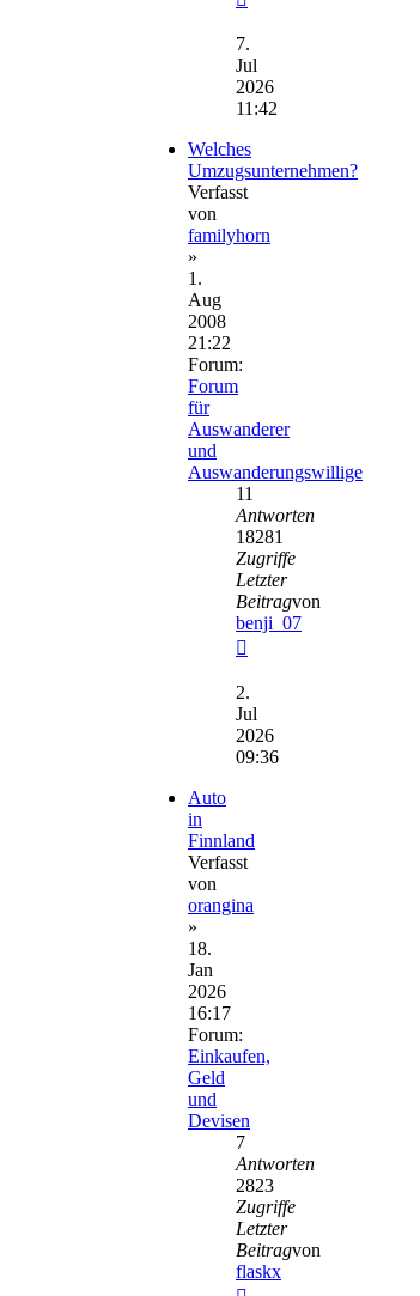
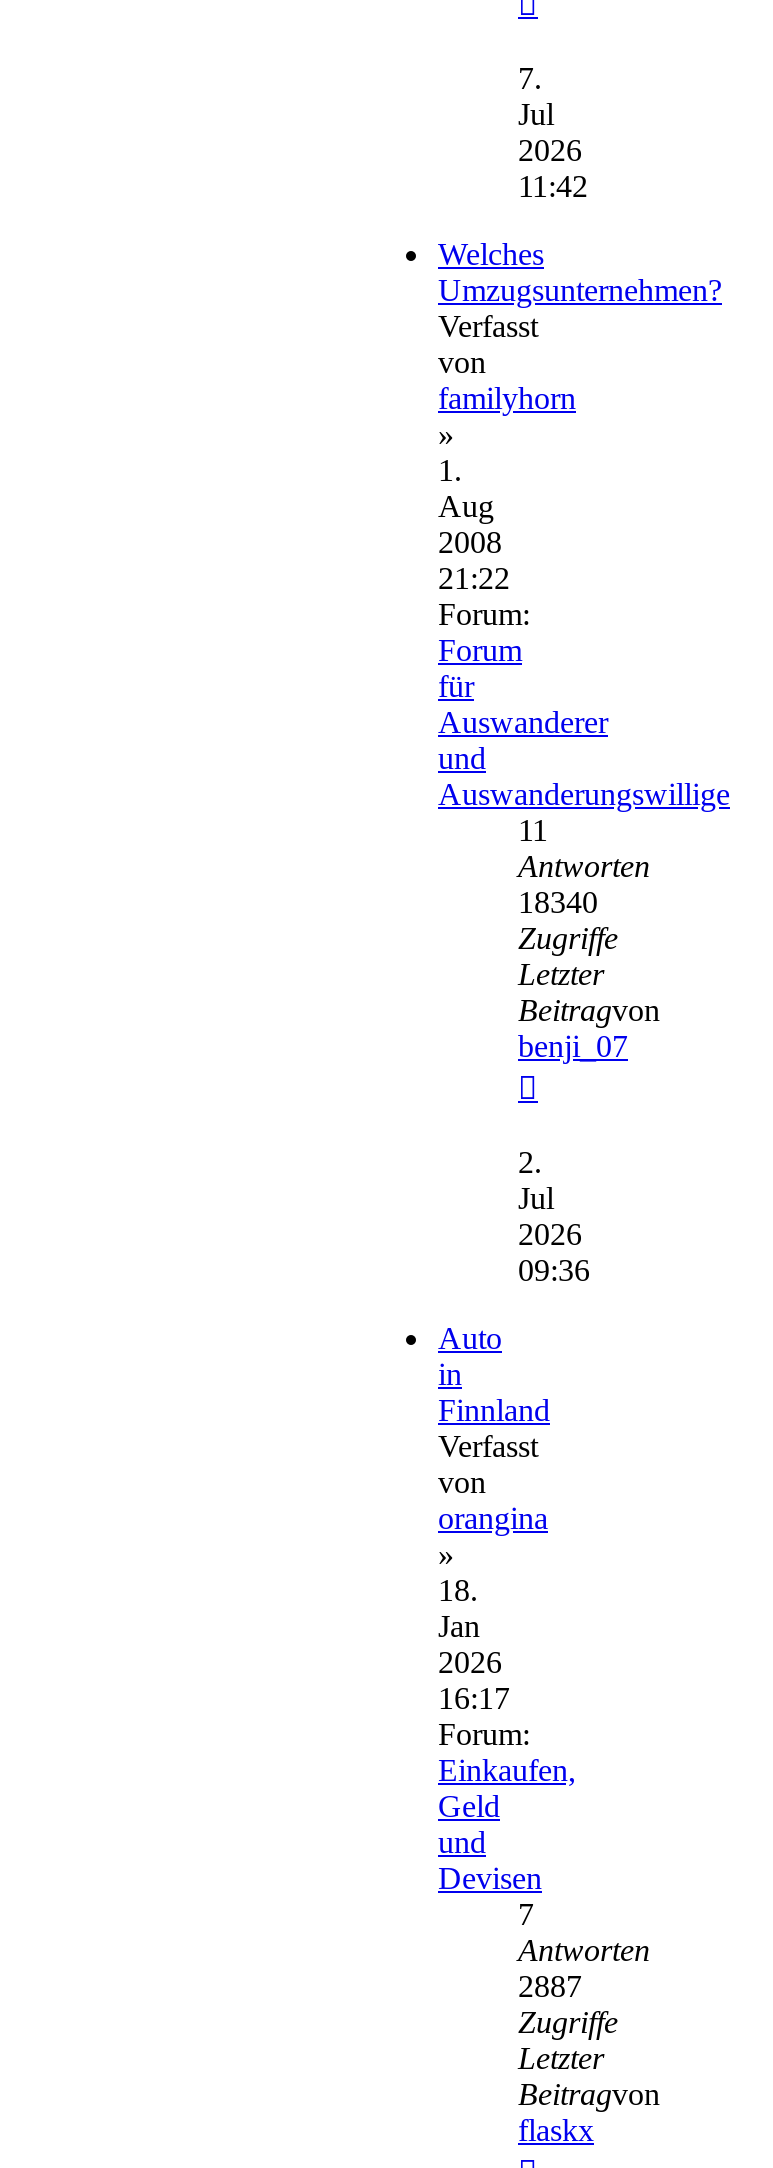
- 18281
+ 18340

- 2823
+ 2887
